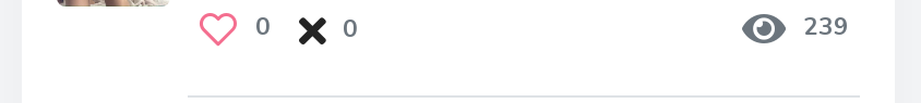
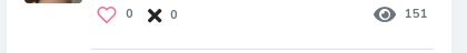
- 239
+ 151
